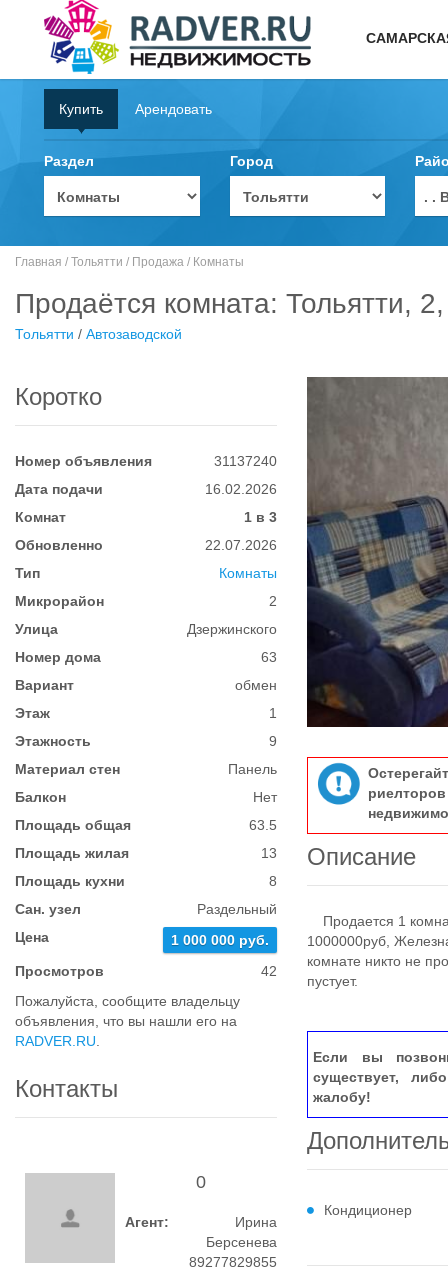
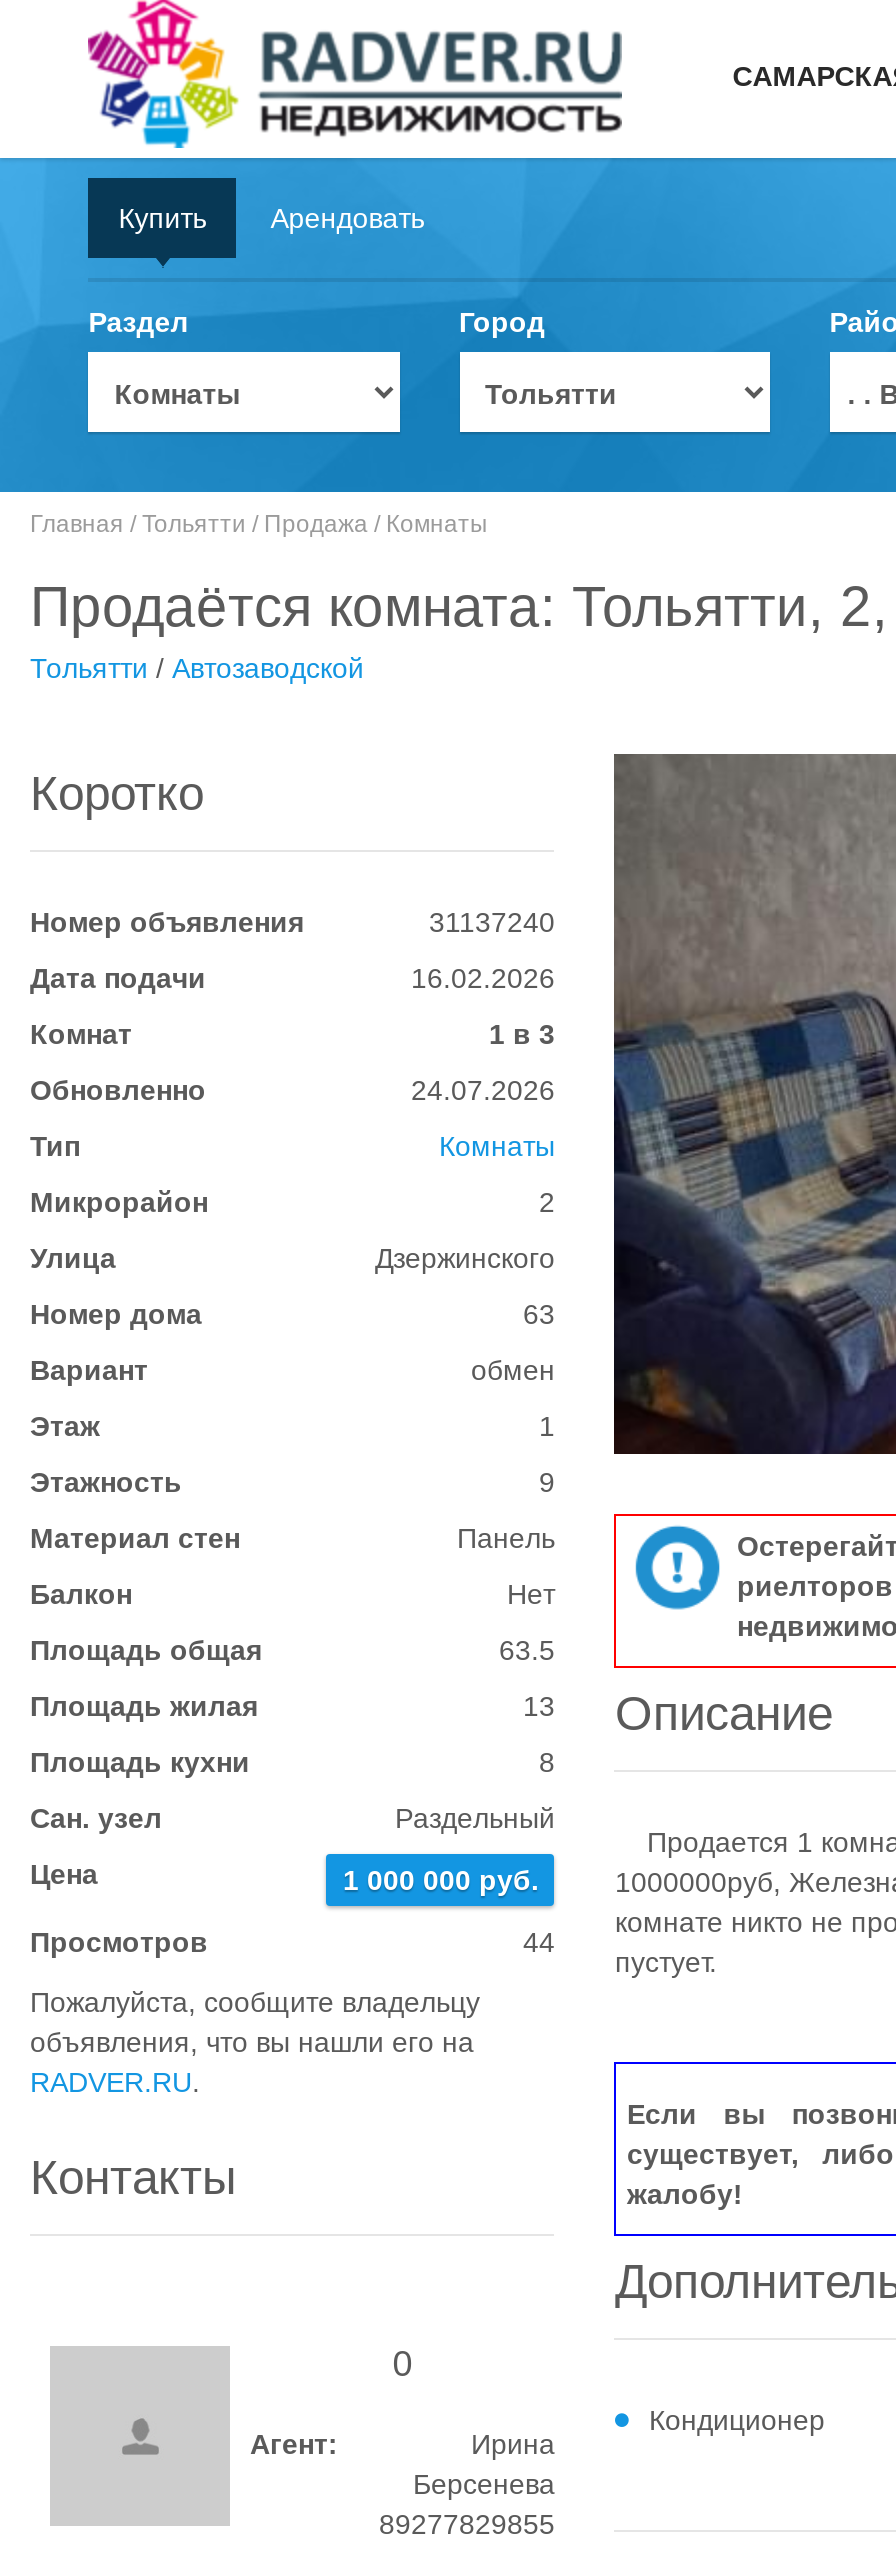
- 22.07.2026
+ 24.07.2026

- 42
+ 44
